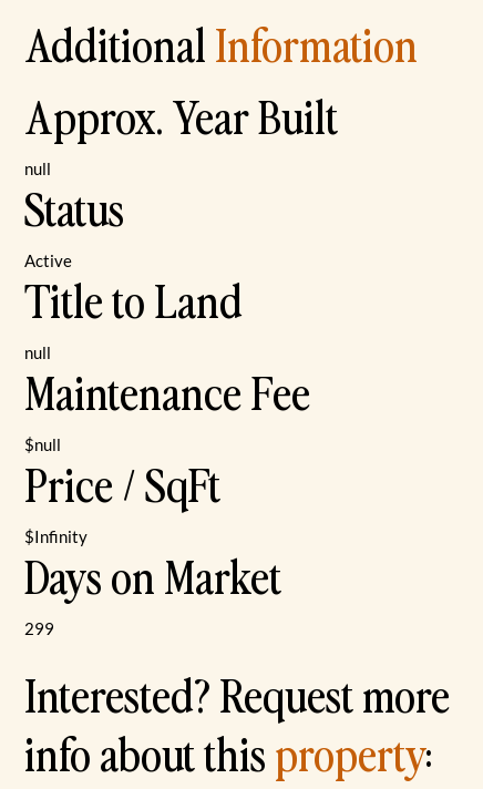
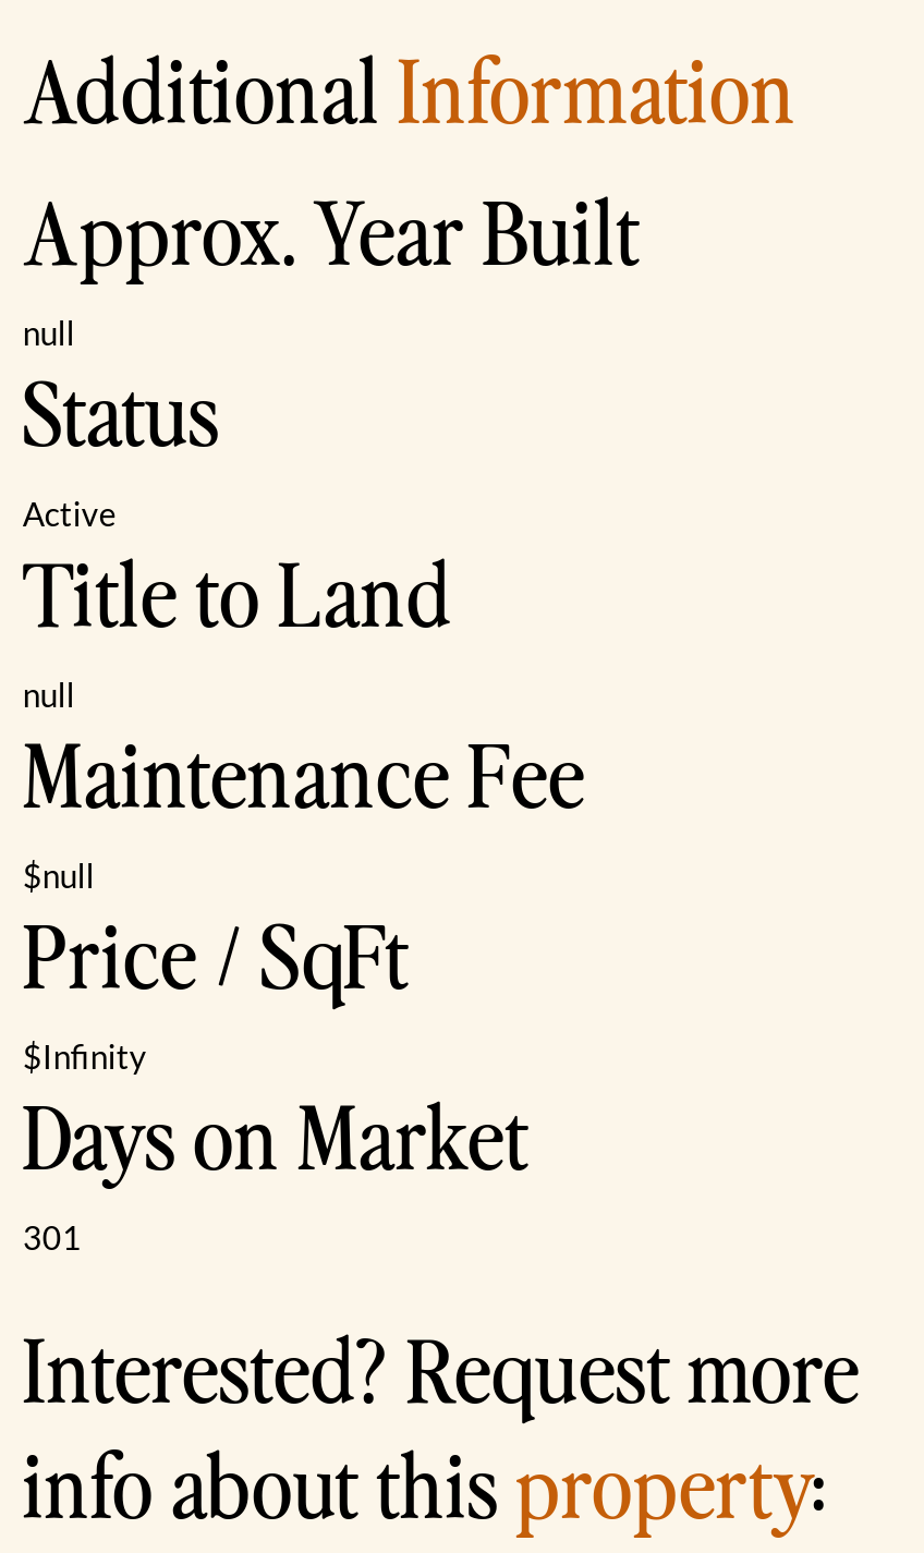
- 299
+ 301
